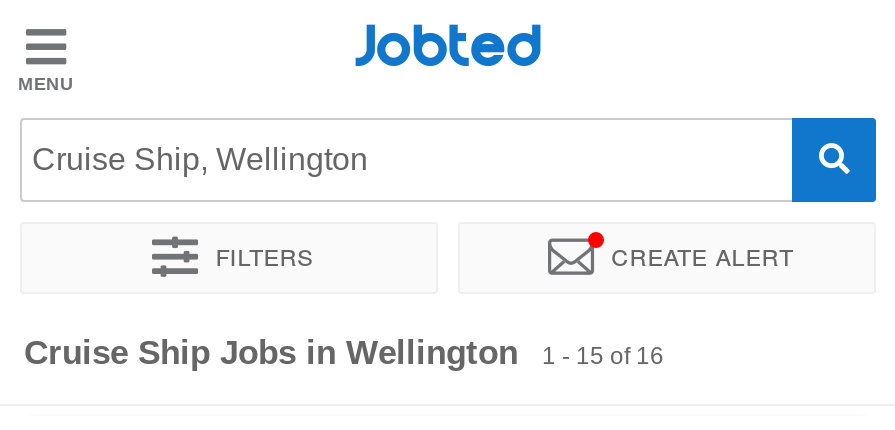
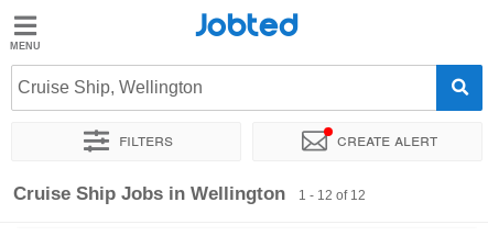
- 1 - 15 of 16
+ 1 - 12 of 12
